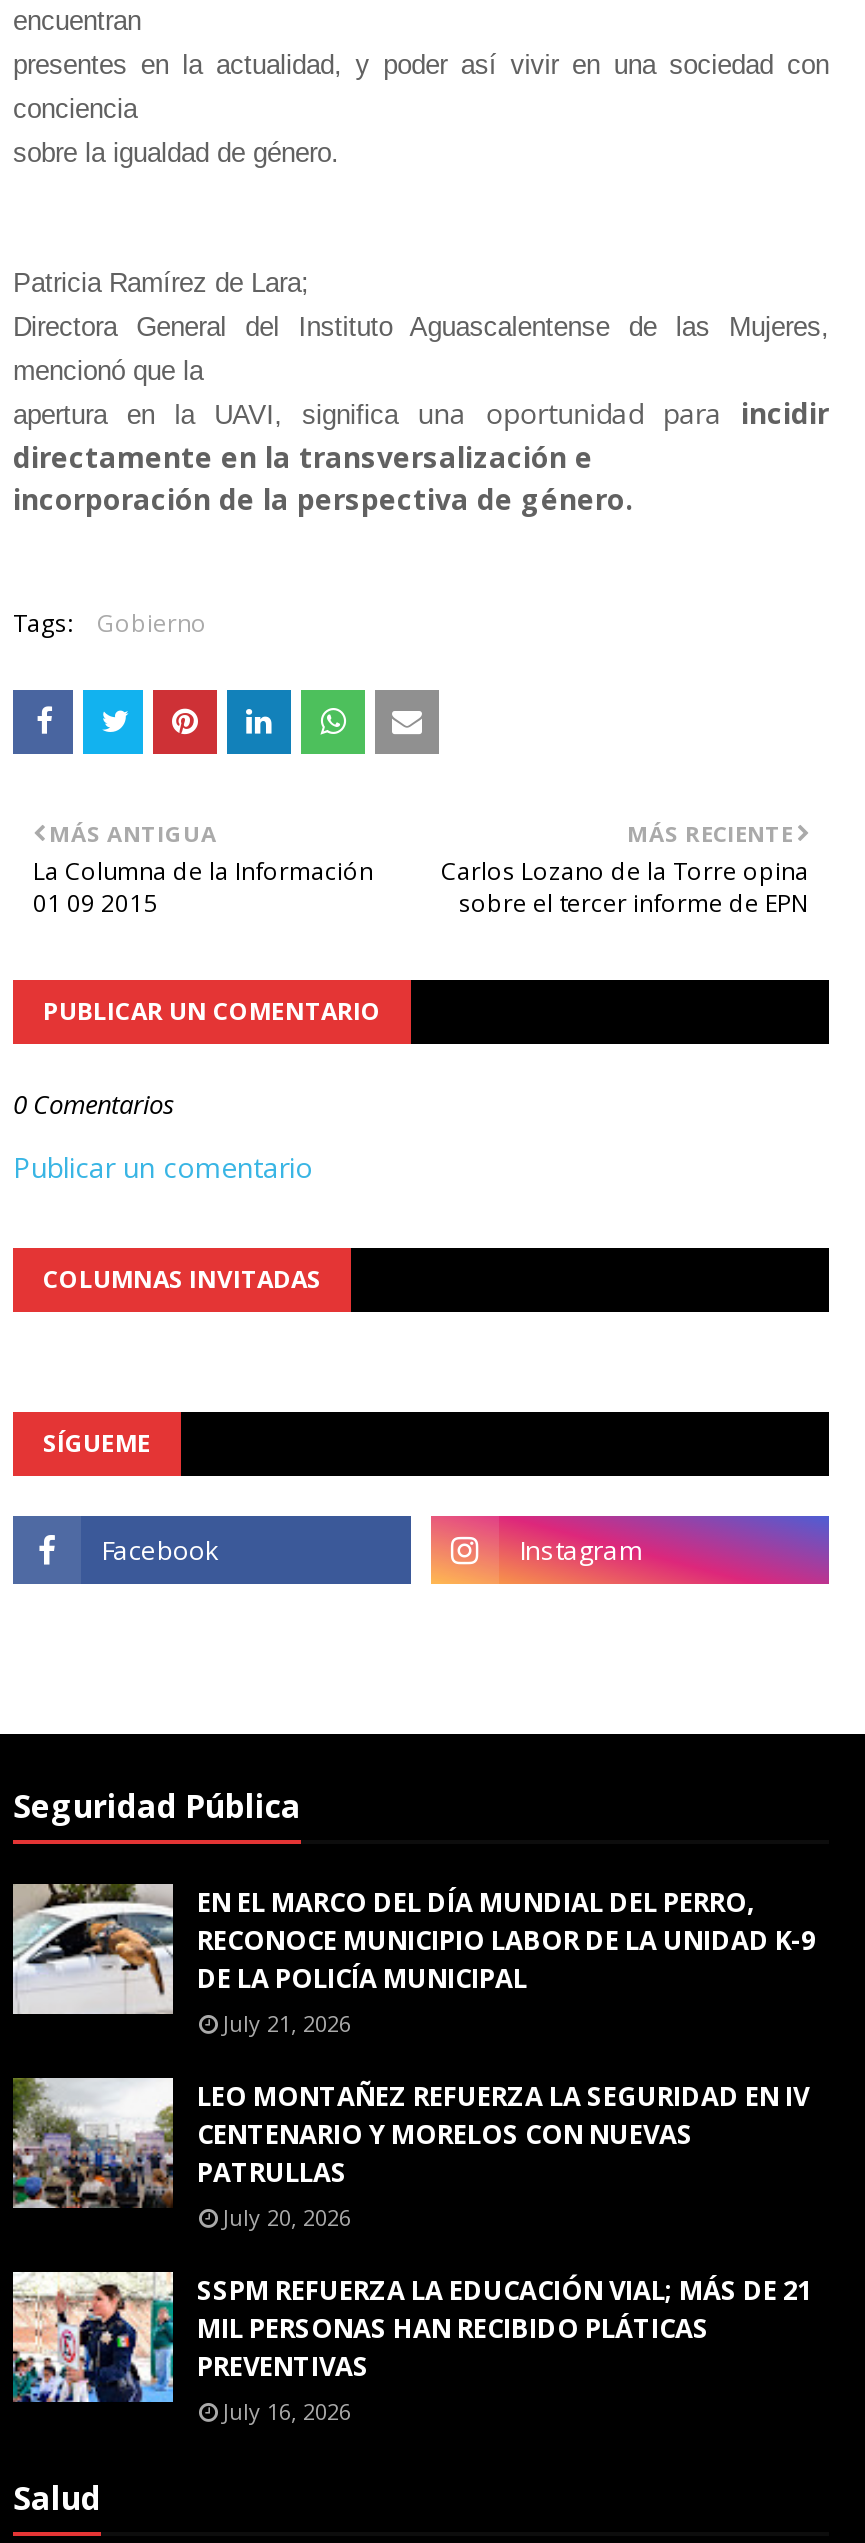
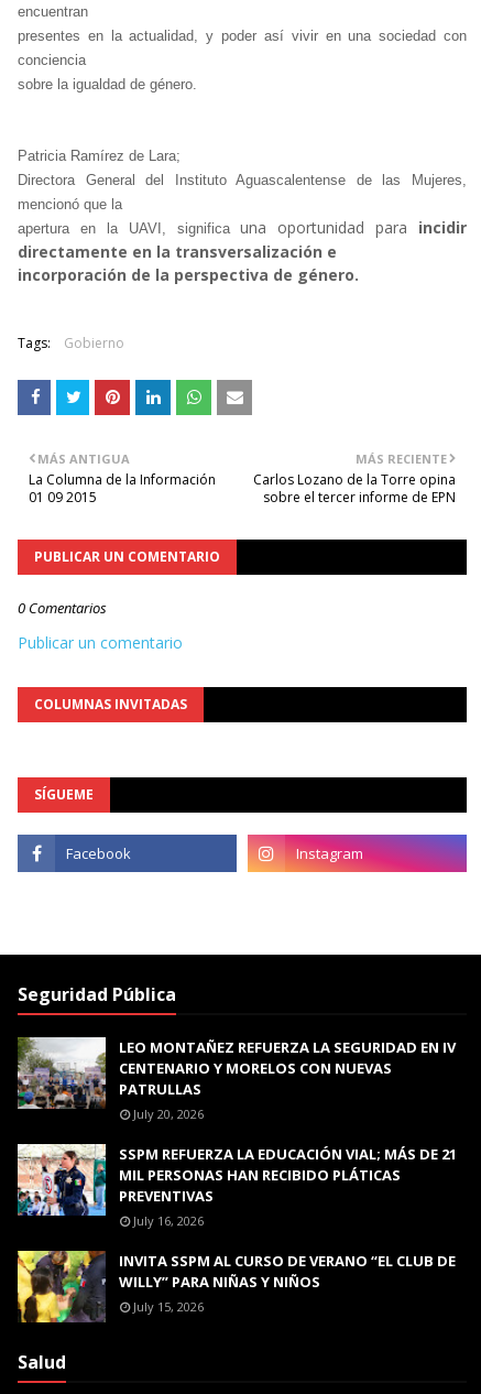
- [image]
- EN EL MARCO DEL DÍA MUNDIAL DEL PERRO,
- RECONOCE MUNICIPIO LABOR DE LA UNIDAD K-9
- DE LA POLICÍA MUNICIPAL
- July 21, 2026

moved up: [image] | LEO MONTAÑEZ REFUERZA LA SEGURIDAD EN IV | CENTENARIO Y MORELOS CON NUEVAS | ... | PREVENTIVAS | July 16, 2026

+ [image]
+ INVITA SSPM AL CURSO DE VERANO “EL CLUB DE
+ WILLY” PARA NIÑAS Y NIÑOS
+ July 15, 2026
